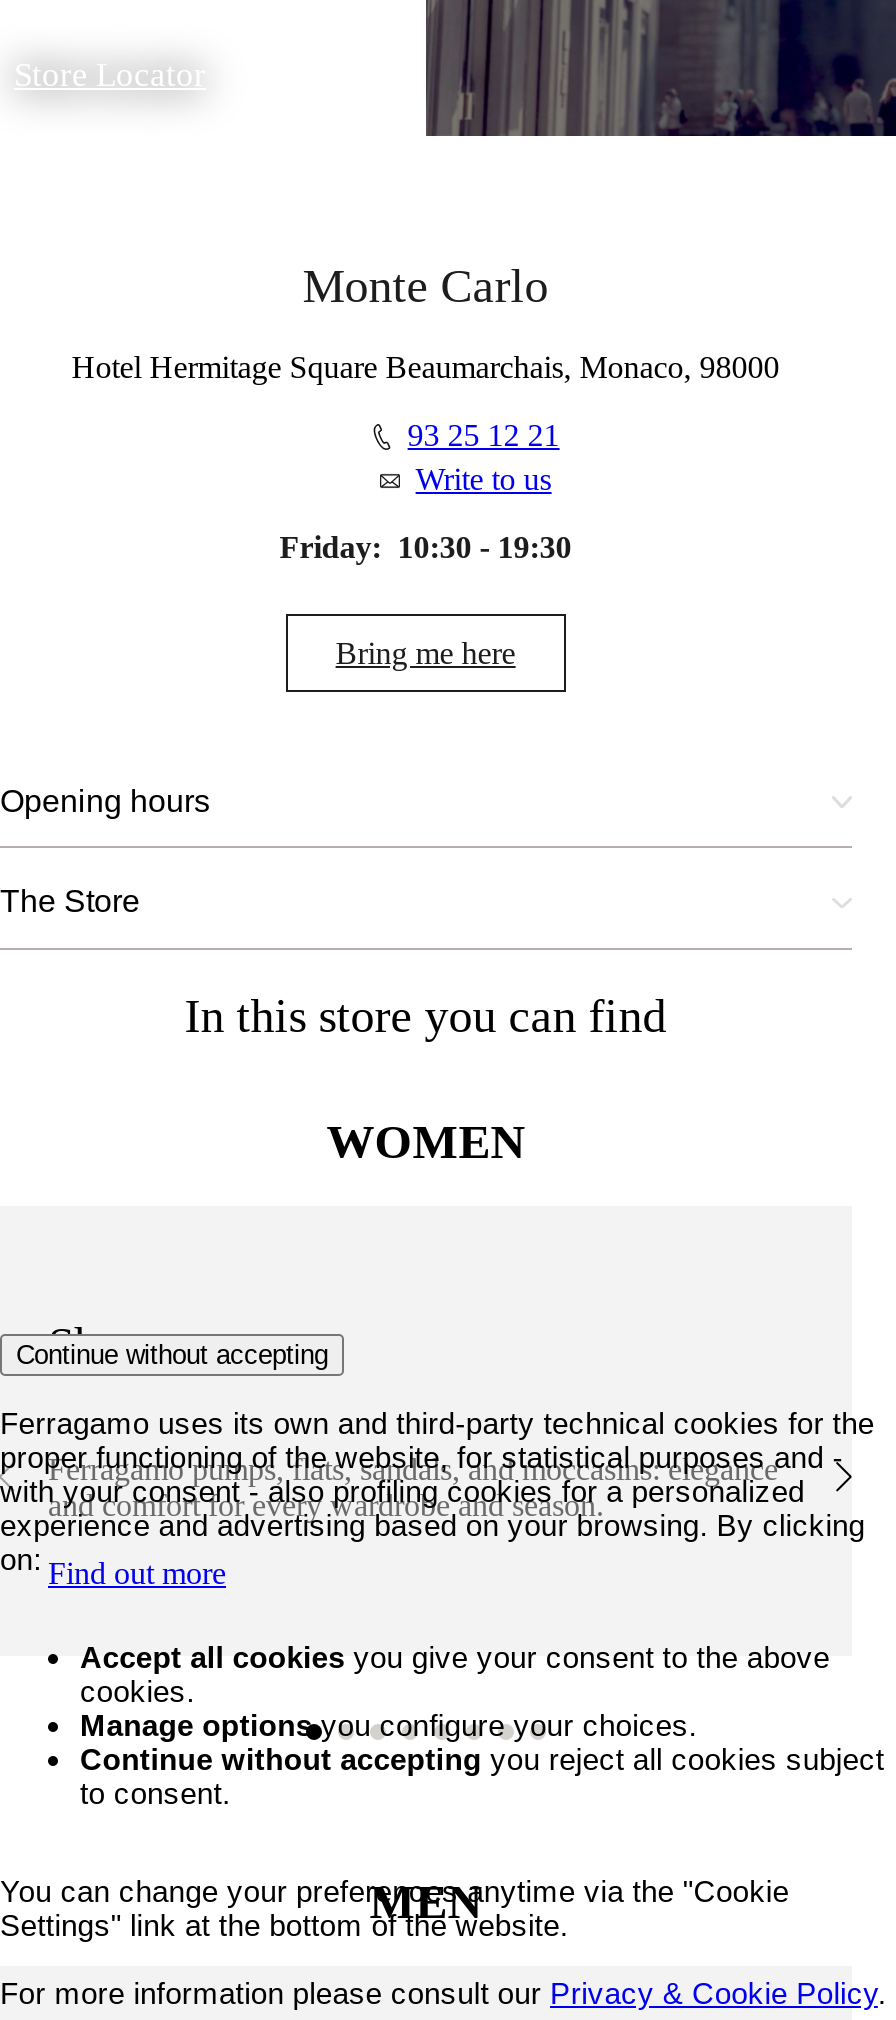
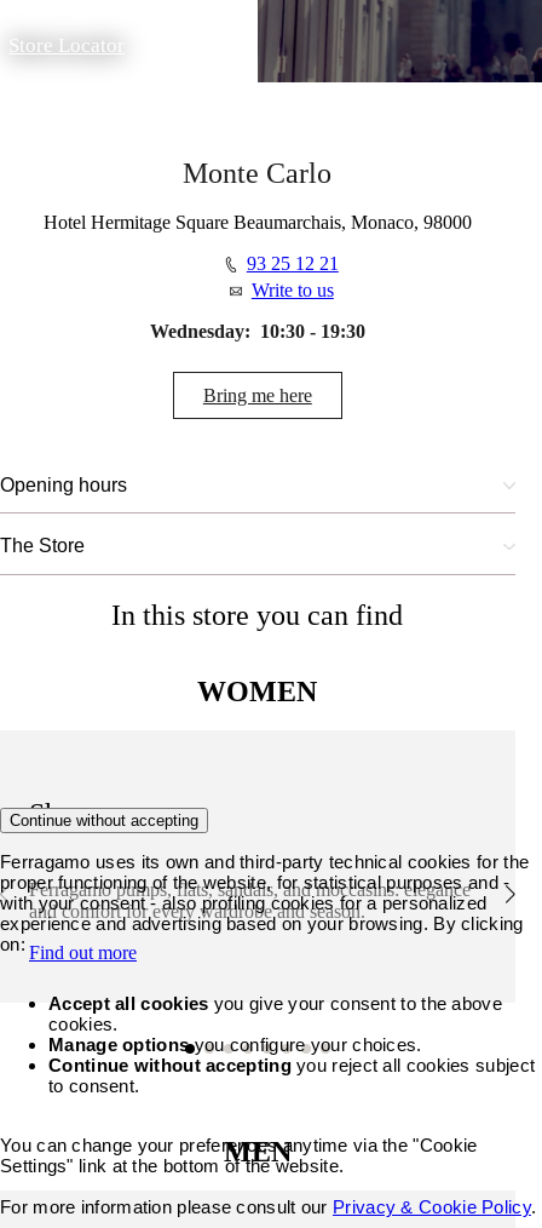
- Friday: 10:30 - 19:30
+ Wednesday: 10:30 - 19:30
